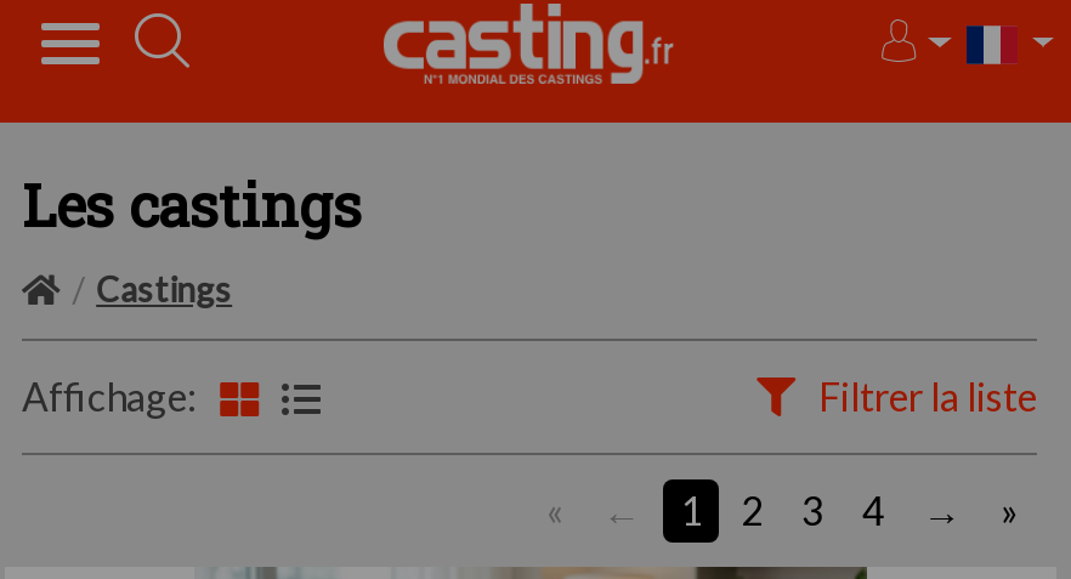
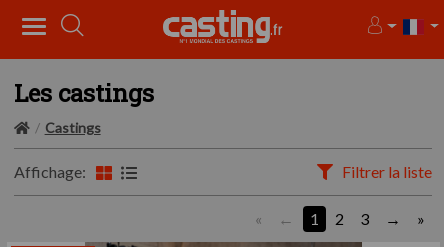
- 4
